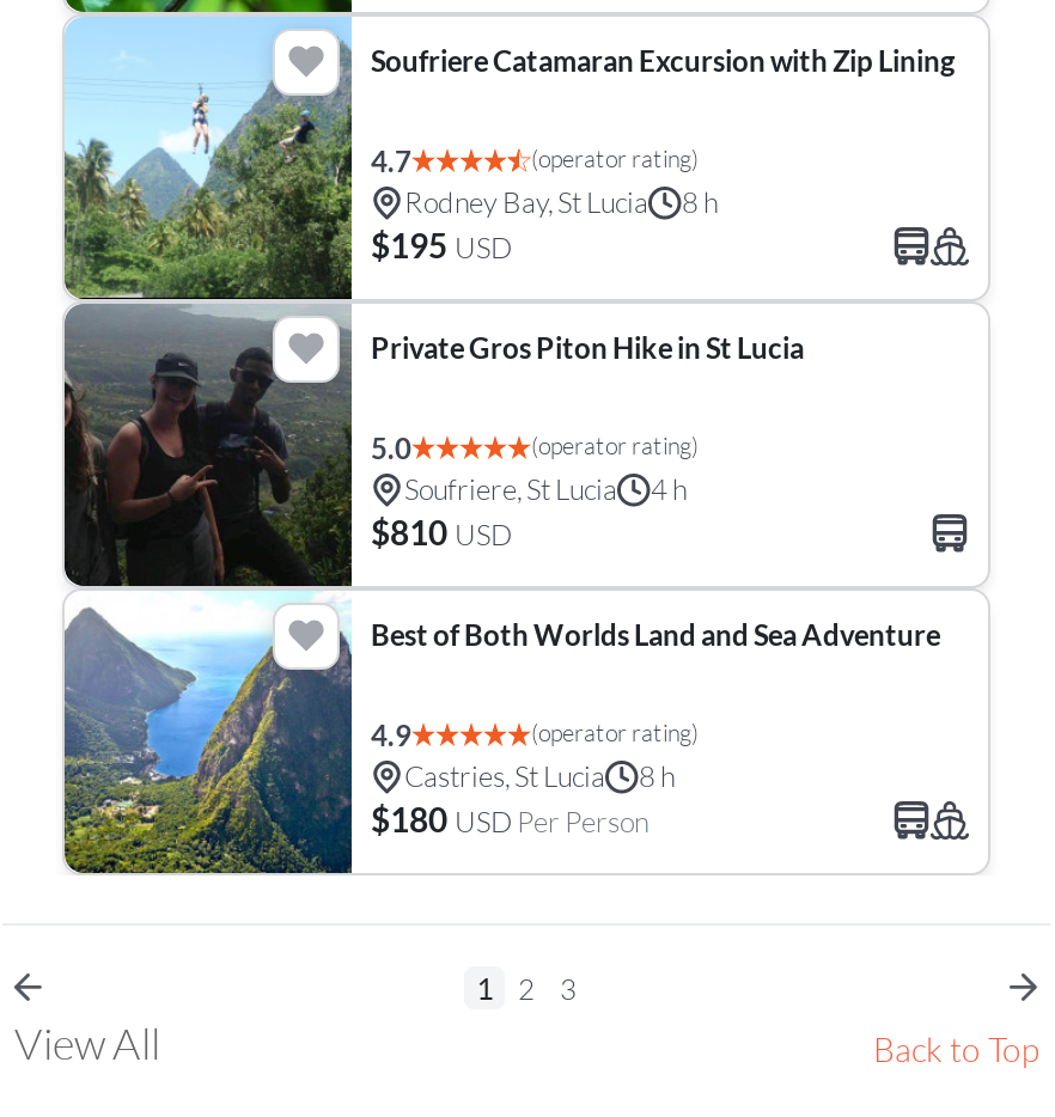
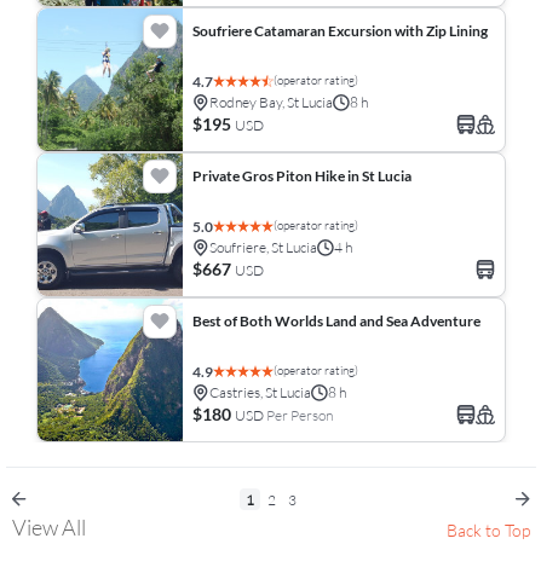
- [image]
- $810 USD
+ [image]
+ $667 USD
